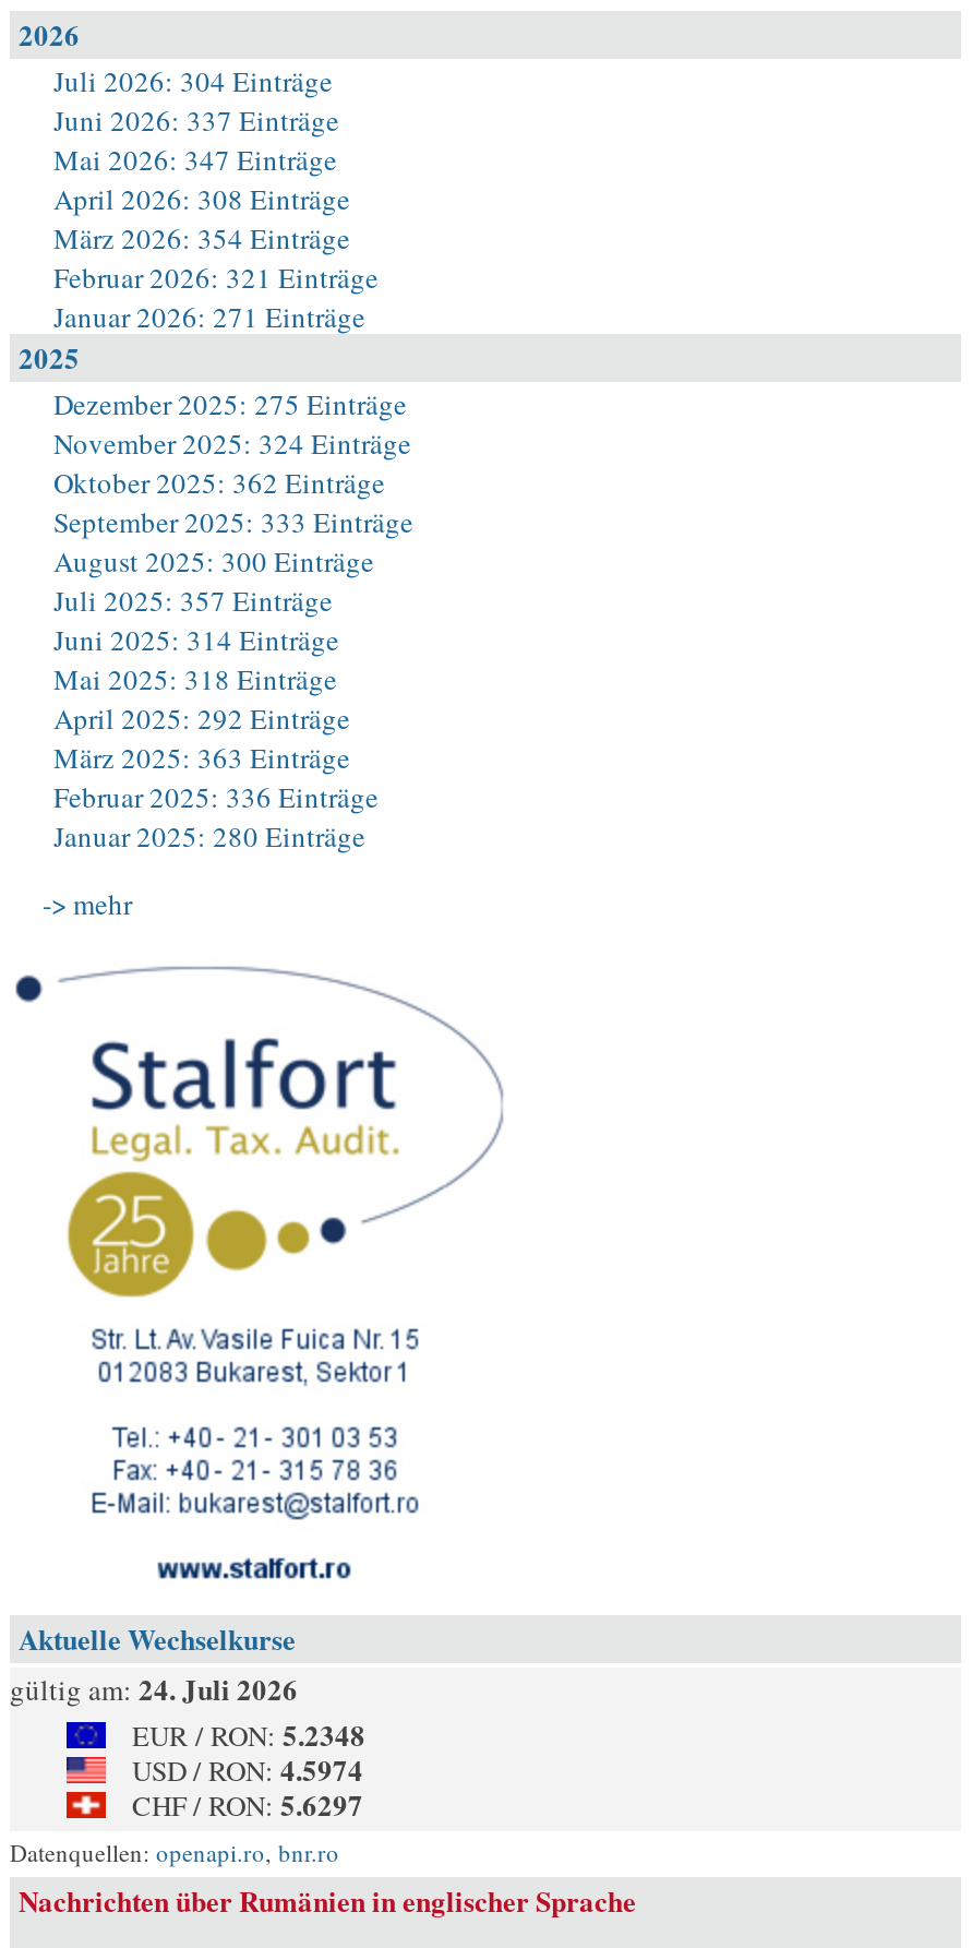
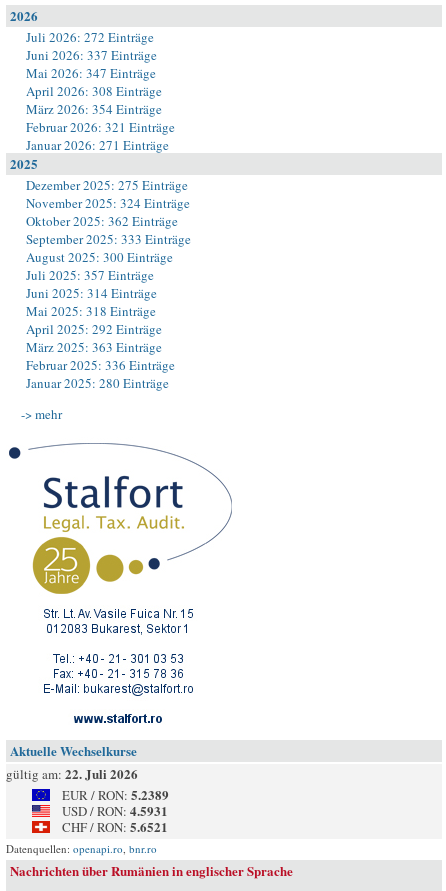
- Juli 2026: 304 Einträge
+ Juli 2026: 272 Einträge

- gültig am: 24. Juli 2026
+ gültig am: 22. Juli 2026

- EUR / RON: 5.2348
+ EUR / RON: 5.2389

- USD / RON: 4.5974
+ USD / RON: 4.5931

- CHF / RON: 5.6297
+ CHF / RON: 5.6521
